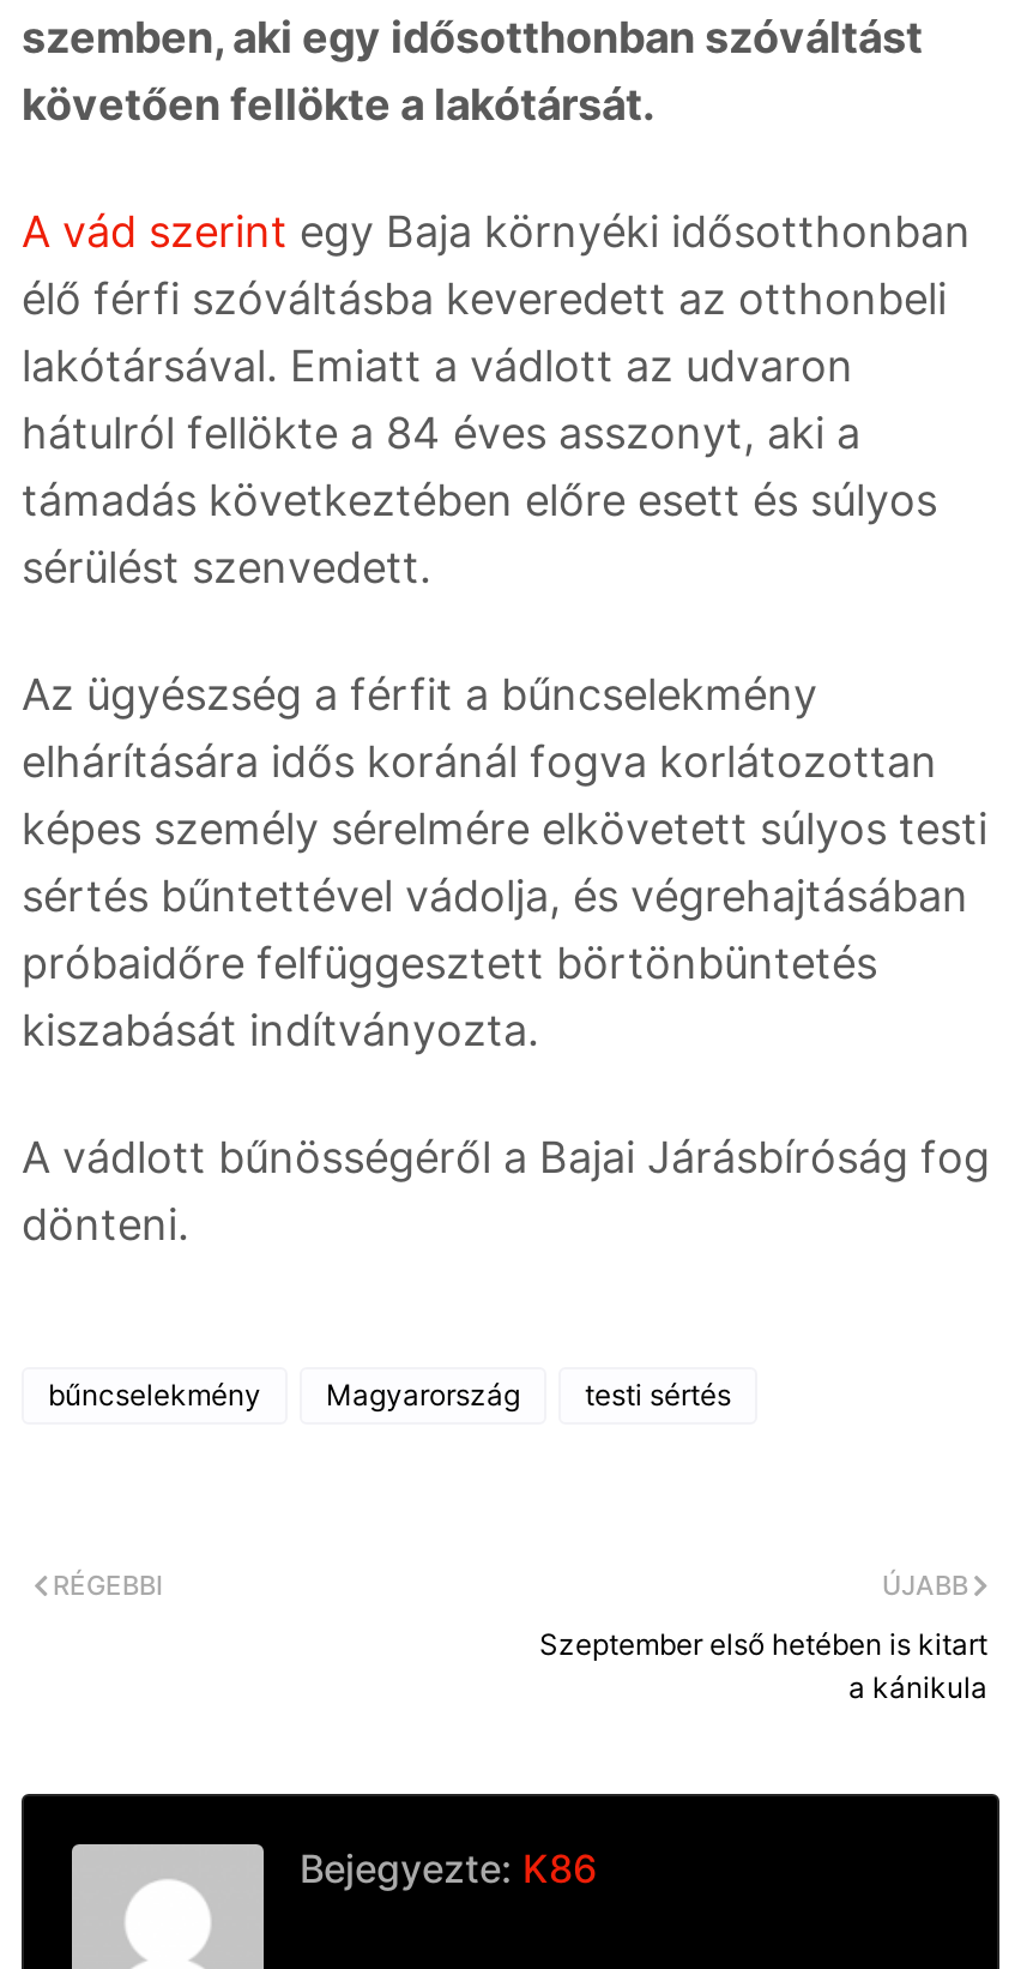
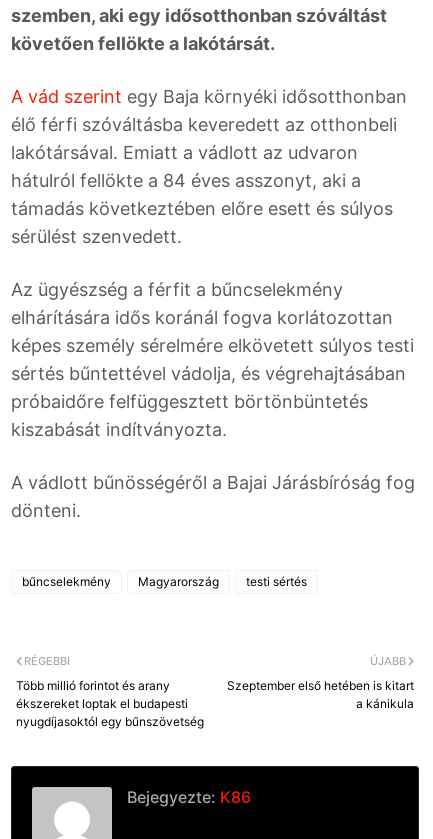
+ Több millió forintot és arany
+ ékszereket loptak el budapesti
+ nyugdíjasoktól egy bűnszövetség
